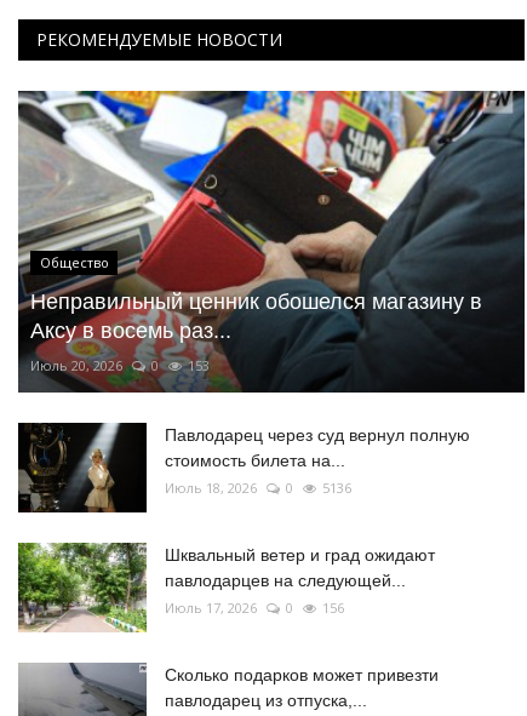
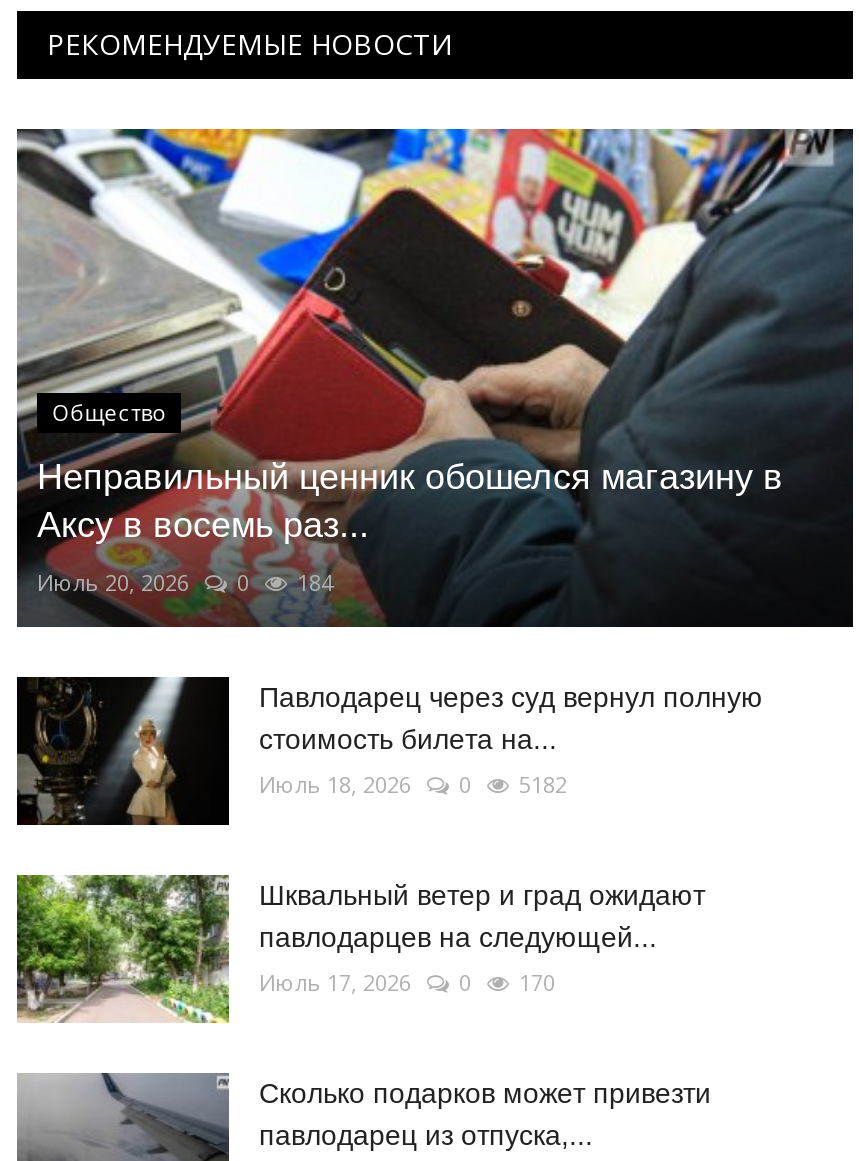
- Июль 20, 2026 0 153
+ Июль 20, 2026 0 184

- Июль 18, 2026 0 5136
+ Июль 18, 2026 0 5182

- Июль 17, 2026 0 156
+ Июль 17, 2026 0 170
